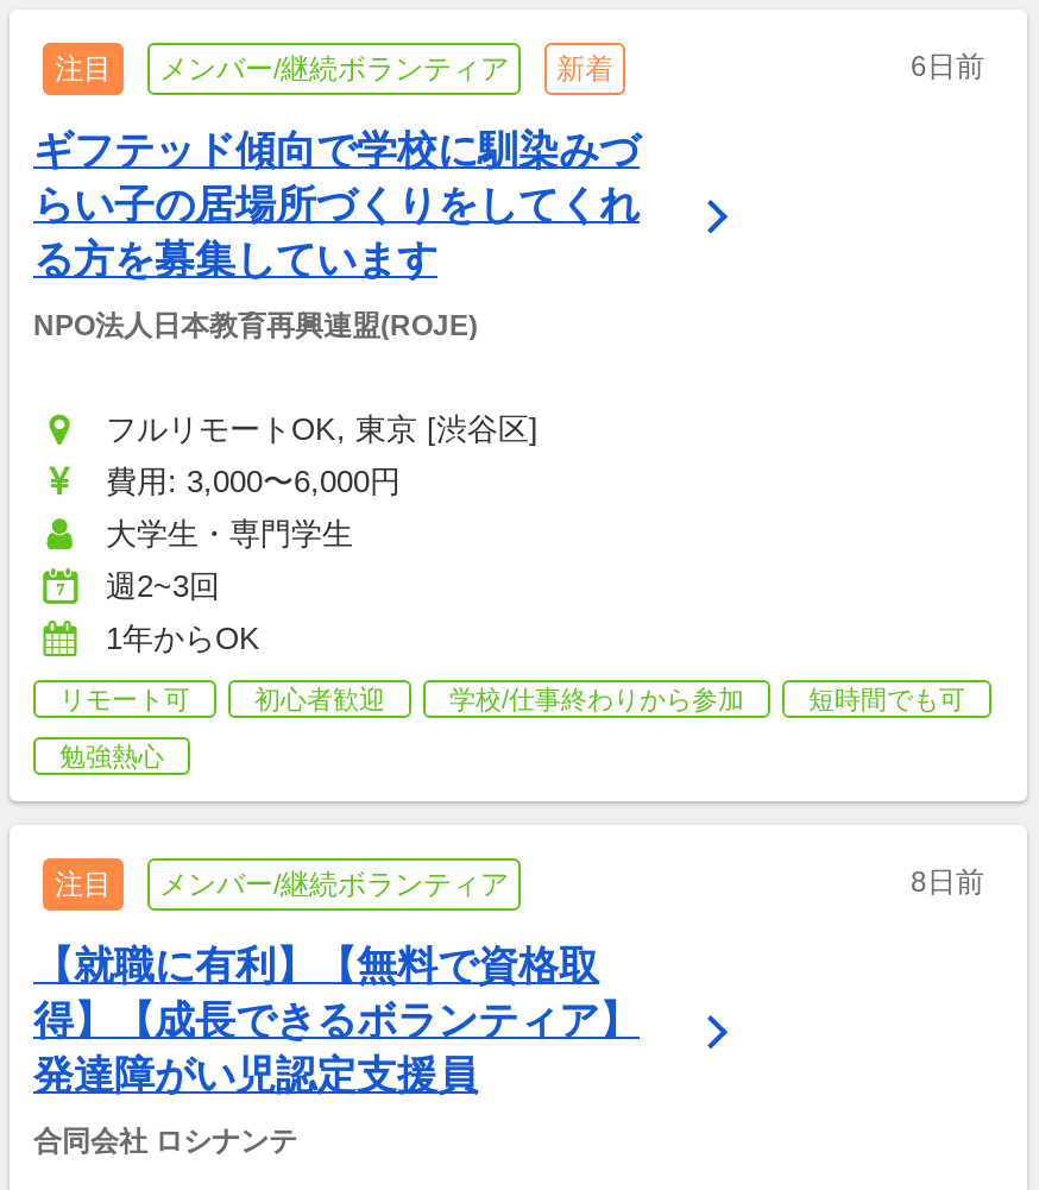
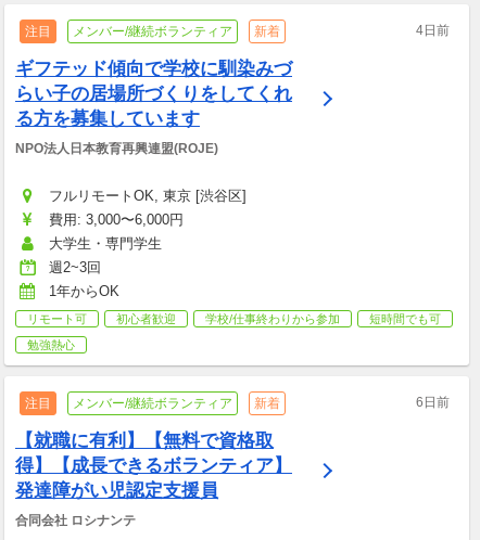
- 6日前
+ 4日前

- 8日前
+ 新着
+ 6日前
